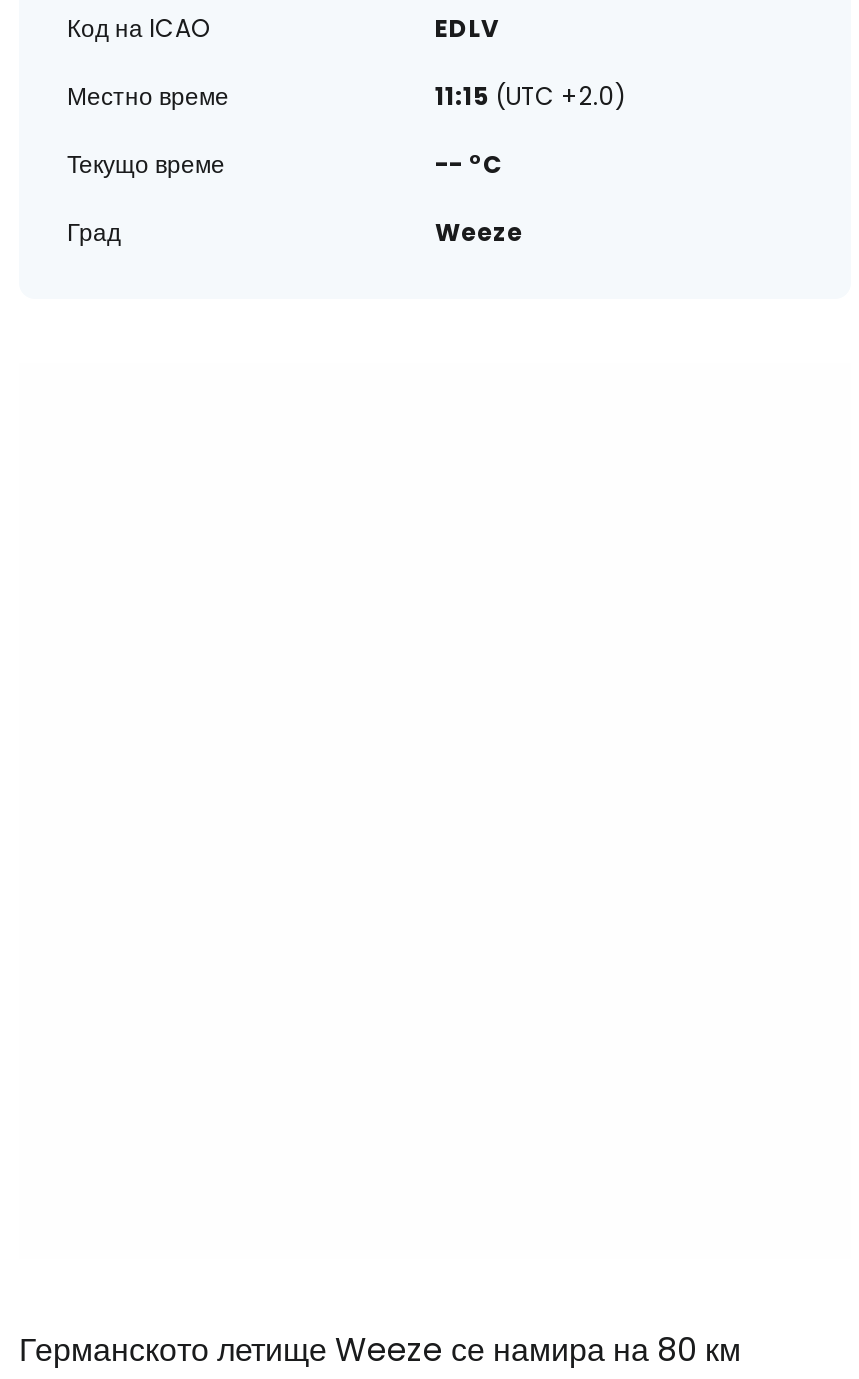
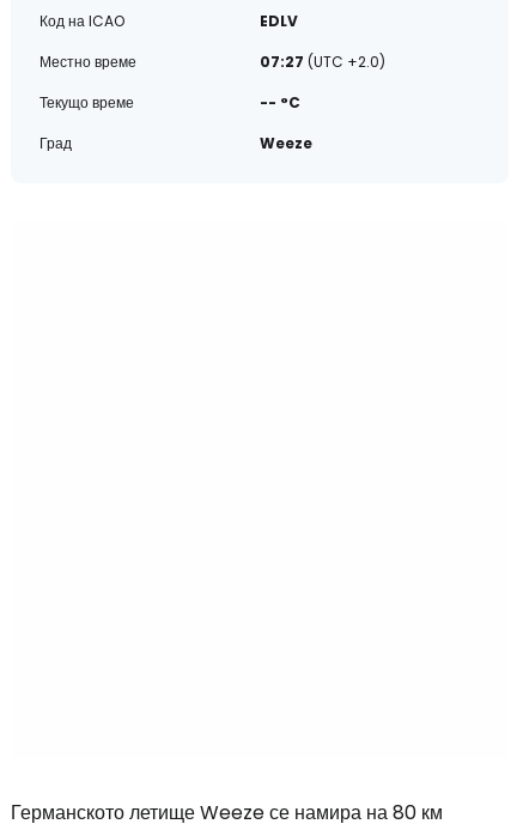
- 11:15 (UTC +2.0)
+ 07:27 (UTC +2.0)
